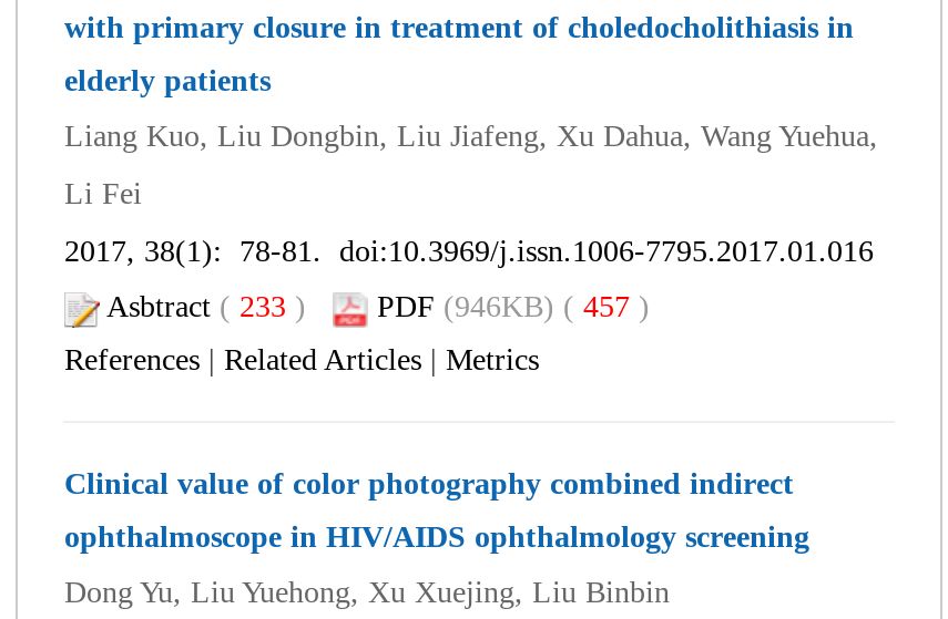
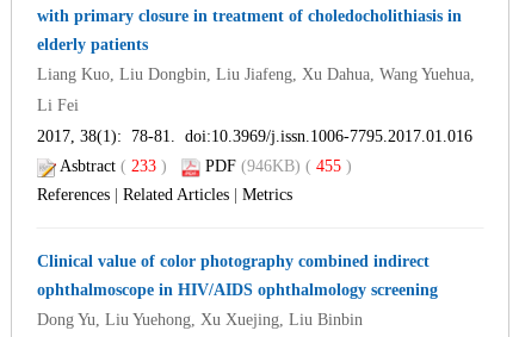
- Asbtract (233) PDF (946KB) (457)
+ Asbtract (233) PDF (946KB) (455)
